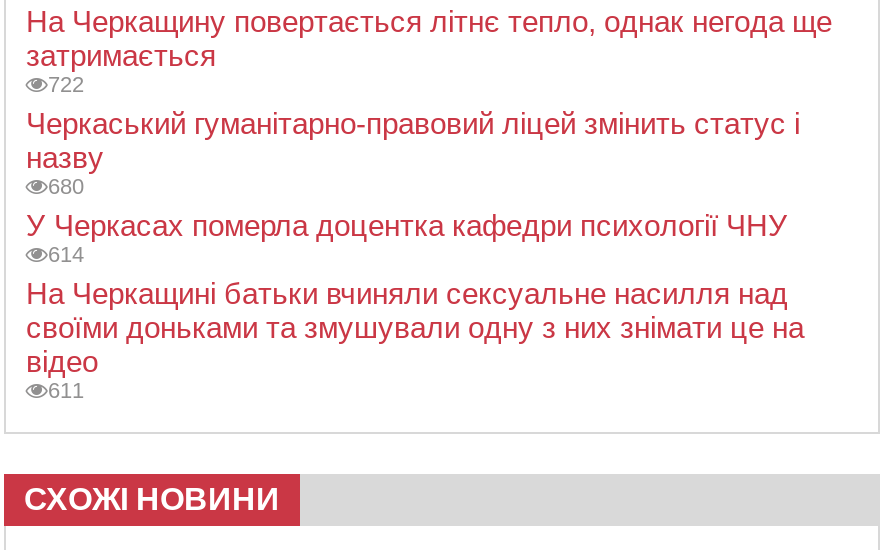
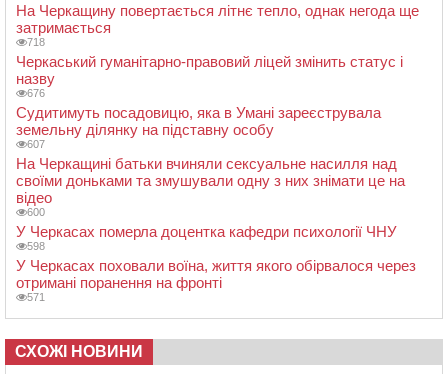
- 722
+ 718

- 680
- 614
+ 676
+ Судитимуть посадовицю, яка в Умані зареєструвала
+ земельну ділянку на підставну особу
+ 607

moved down: У Черкасах померла доцентка кафедри психології ЧНУ

- 611
+ 600
+ 598
+ У Черкасах поховали воїна, життя якого обірвалося через
+ отримані поранення на фронті
+ 571
